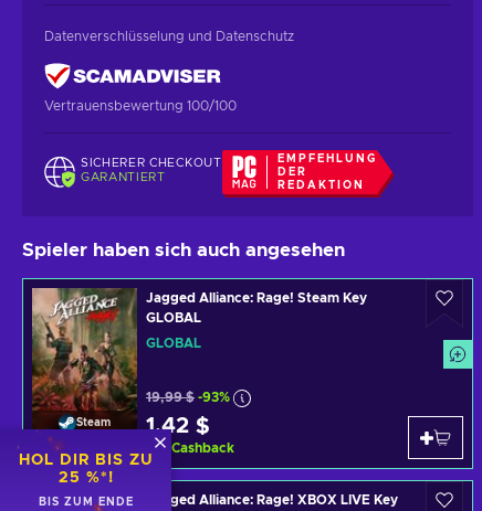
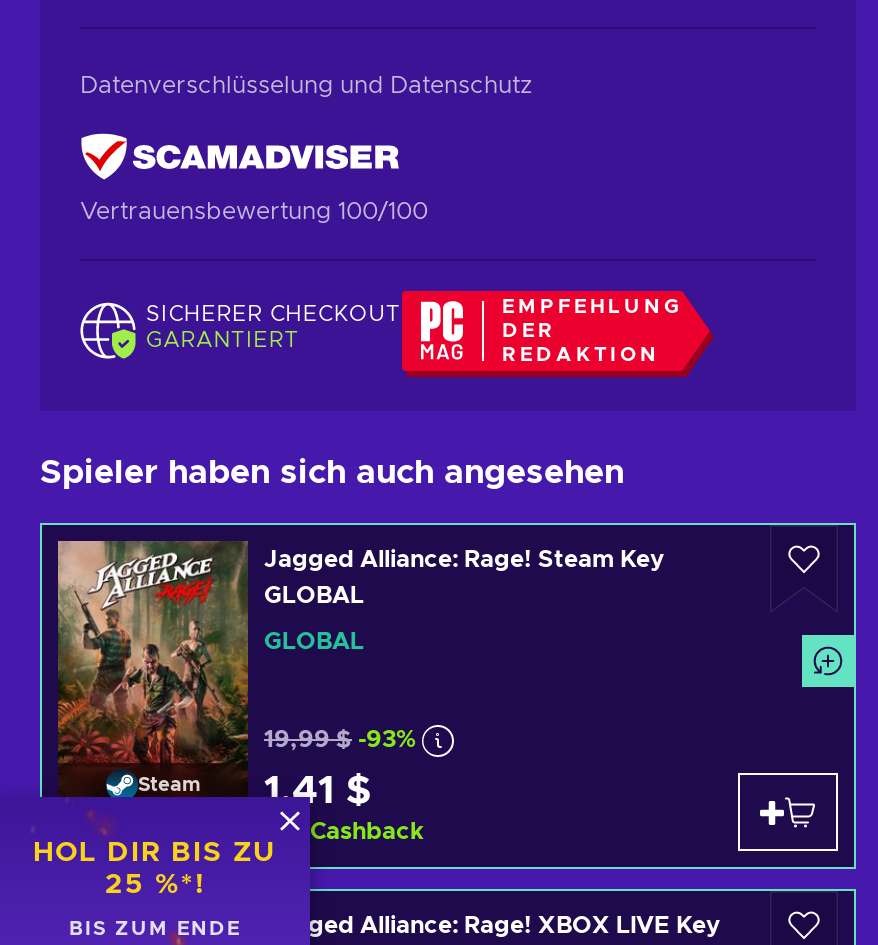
- 1,42 $
+ 1,41 $
